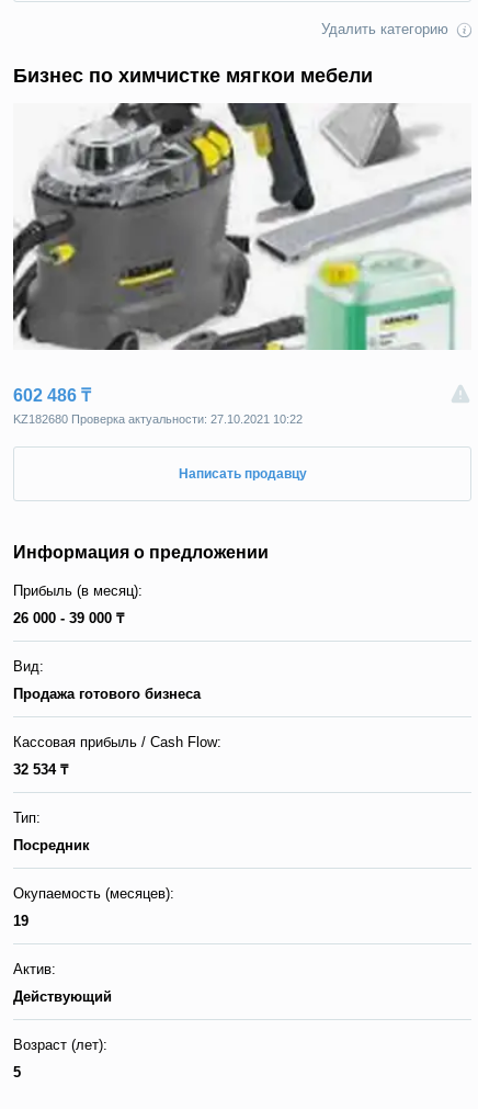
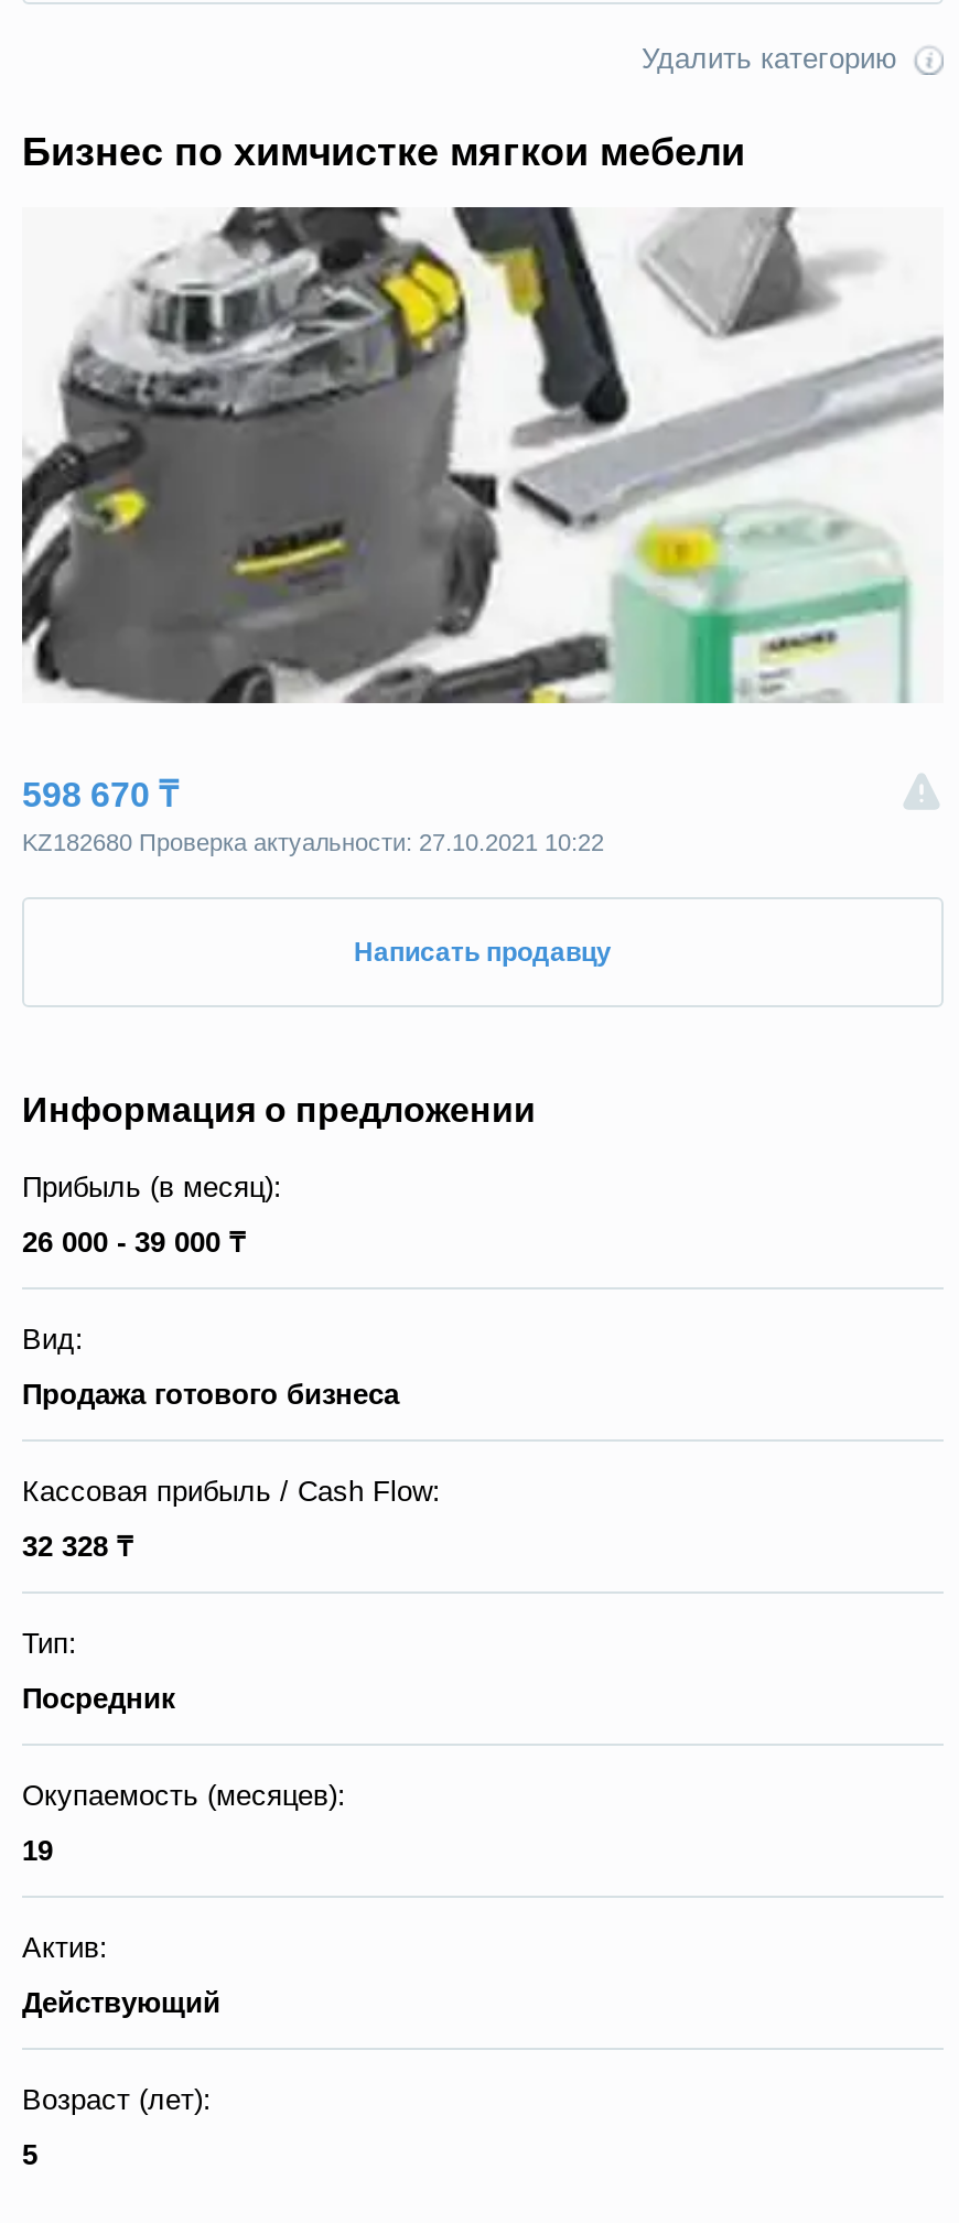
- 602 486 ₸
+ 598 670 ₸

- 32 534 ₸
+ 32 328 ₸
